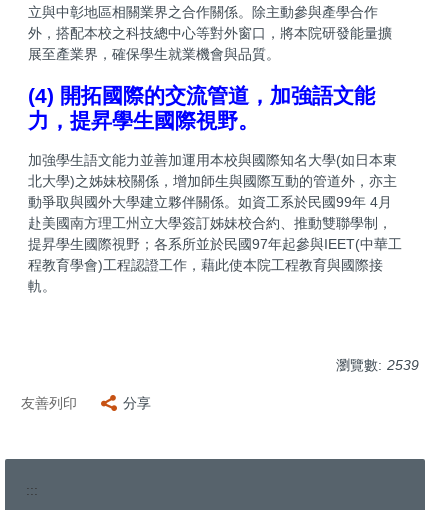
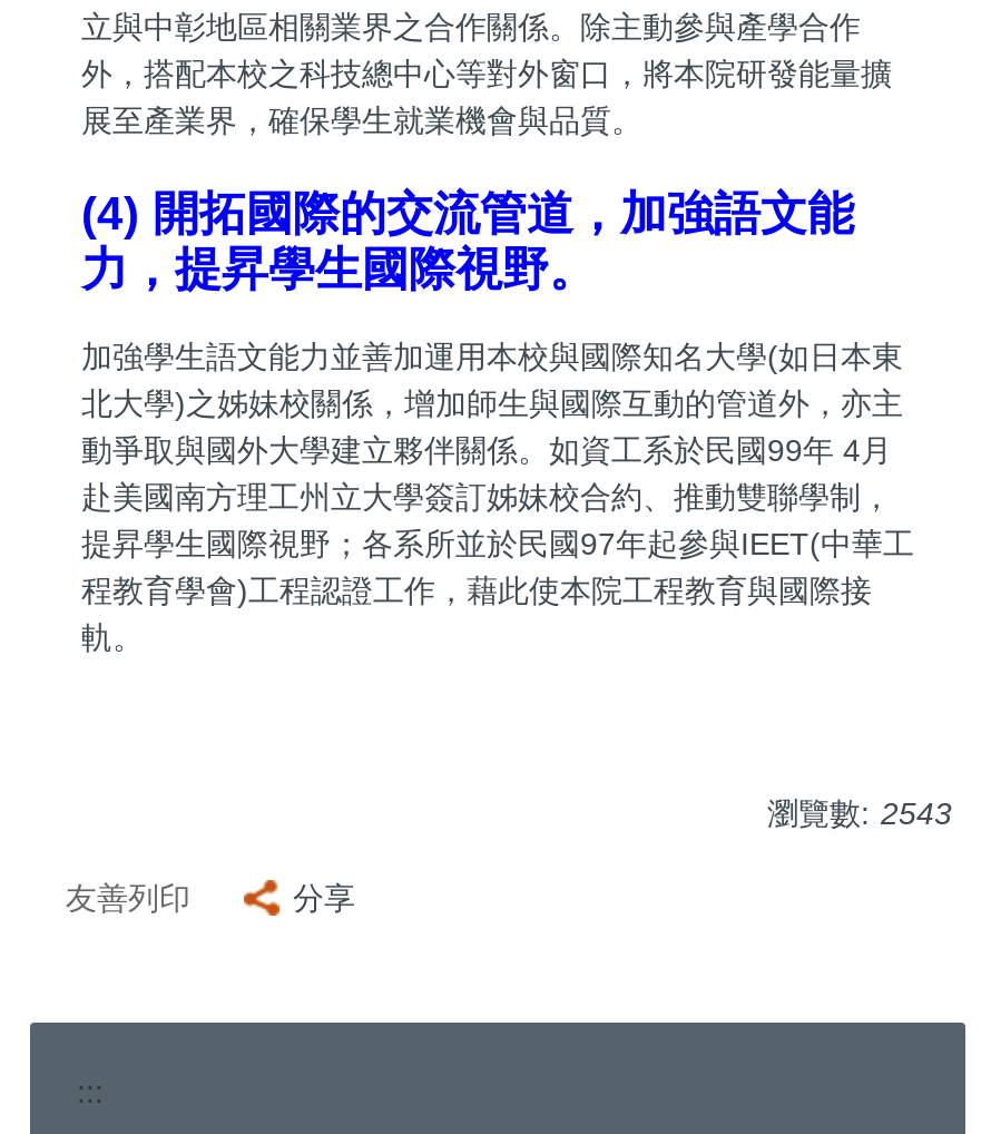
- 瀏覽數: 2539
+ 瀏覽數: 2543
